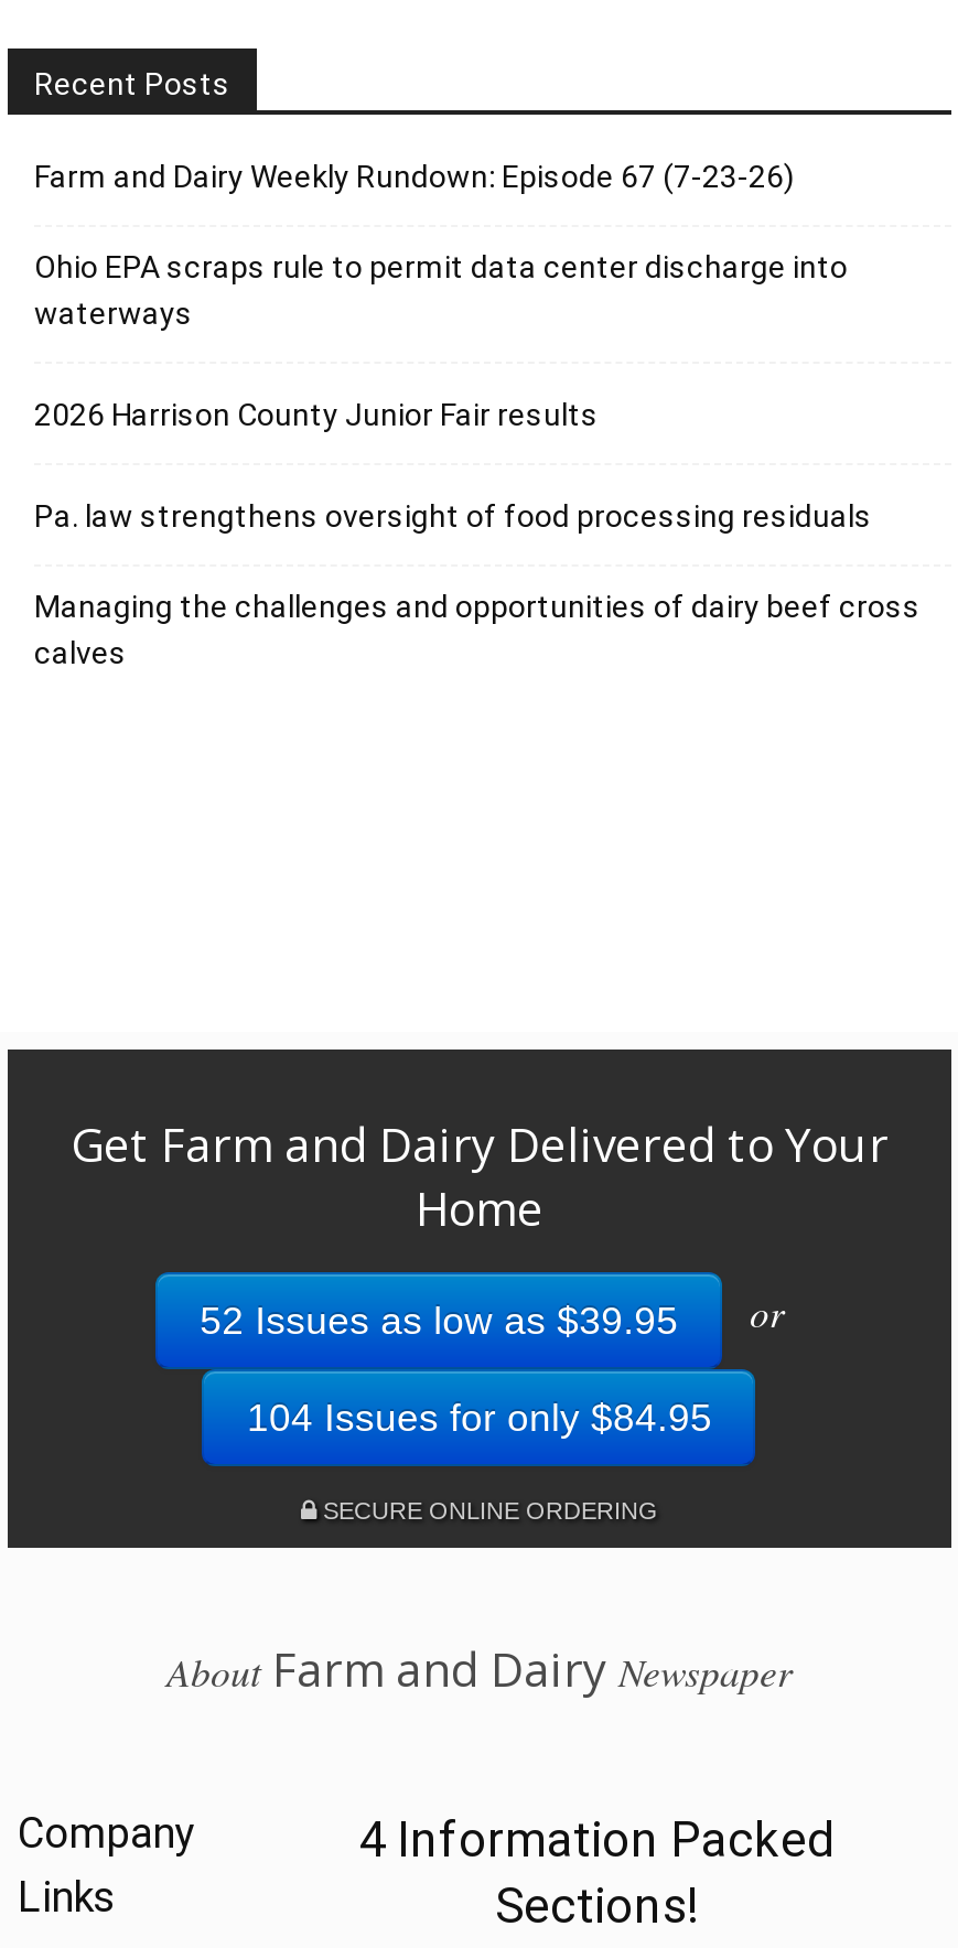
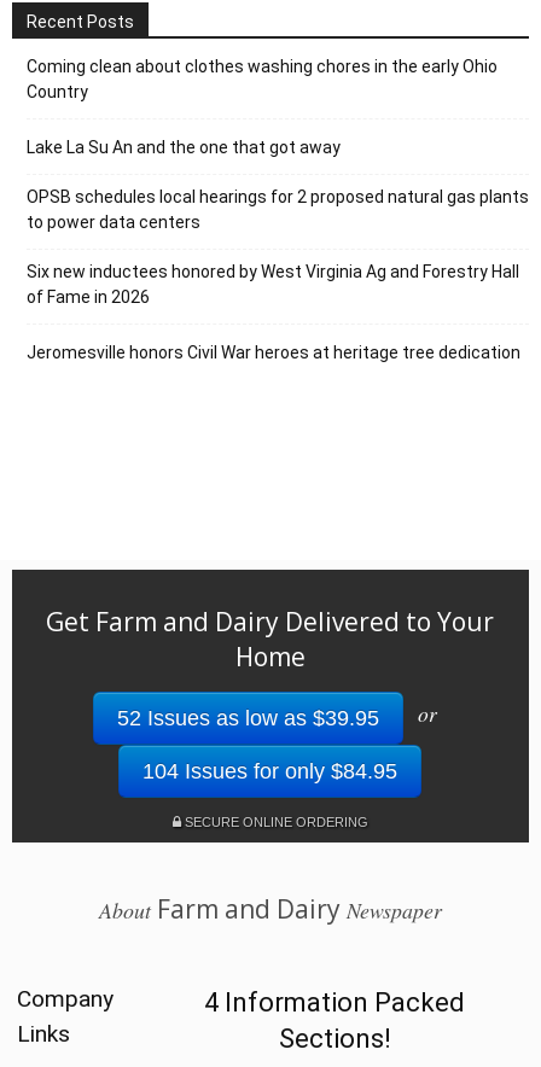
- Farm and Dairy Weekly Rundown: Episode 67 (7-23-26)
+ Coming clean about clothes washing chores in the early Ohio
+ Country

- Ohio EPA scraps rule to permit data center discharge into
- waterways
+ Lake La Su An and the one that got away

- 2026 Harrison County Junior Fair results
+ OPSB schedules local hearings for 2 proposed natural gas plants
+ to power data centers

- Pa. law strengthens oversight of food processing residuals
+ Six new inductees honored by West Virginia Ag and Forestry Hall
+ of Fame in 2026

- Managing the challenges and opportunities of dairy beef cross
- calves
+ Jeromesville honors Civil War heroes at heritage tree dedication
